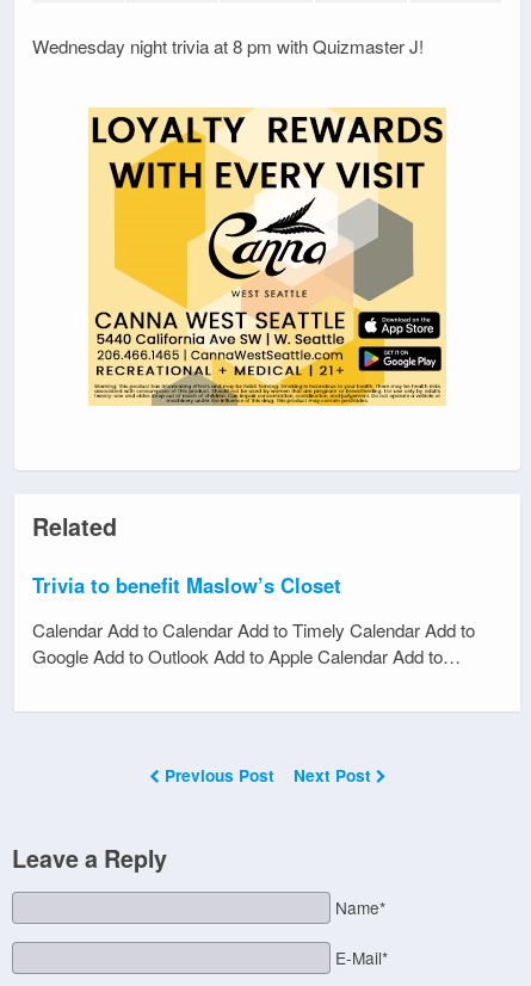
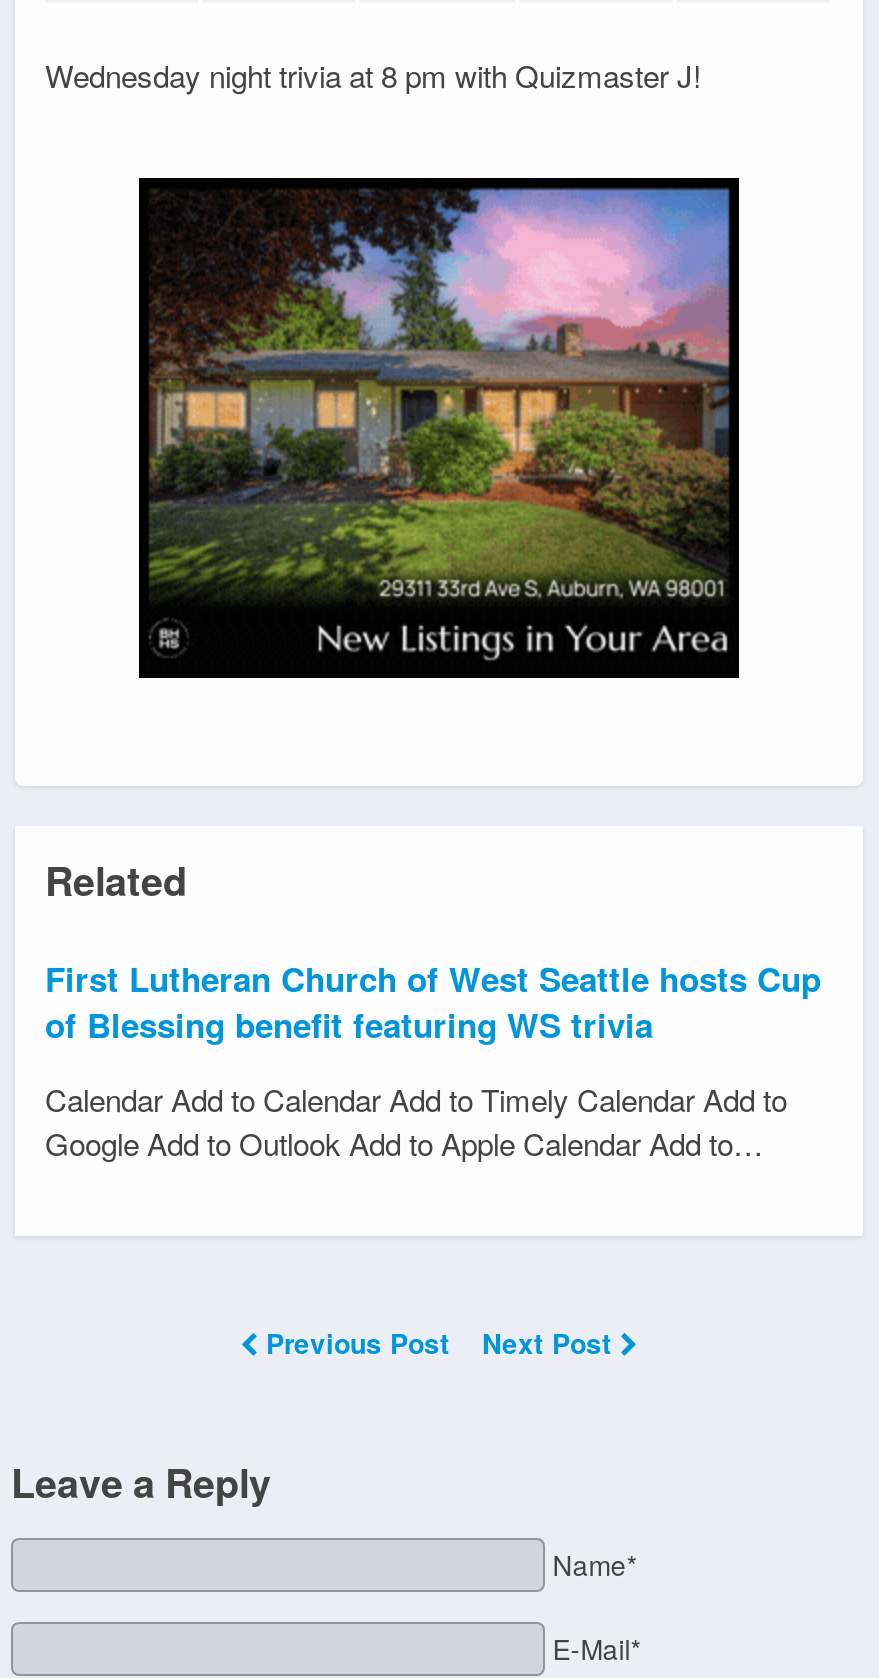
- [image]
+ [image]

- Trivia to benefit Maslow’s Closet
+ First Lutheran Church of West Seattle hosts Cup
+ of Blessing benefit featuring WS trivia
